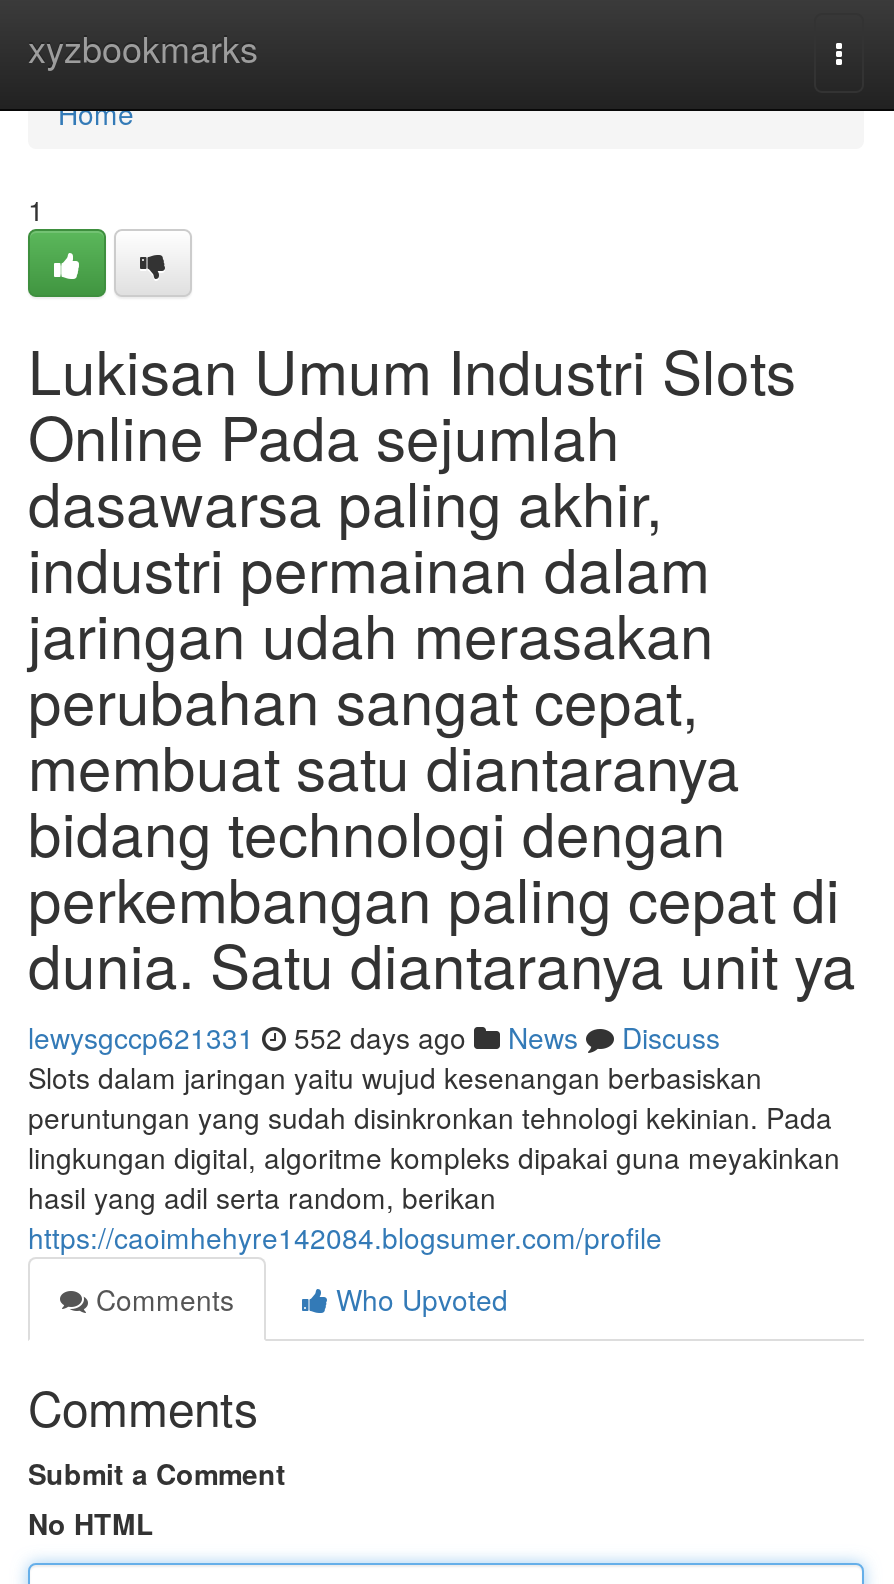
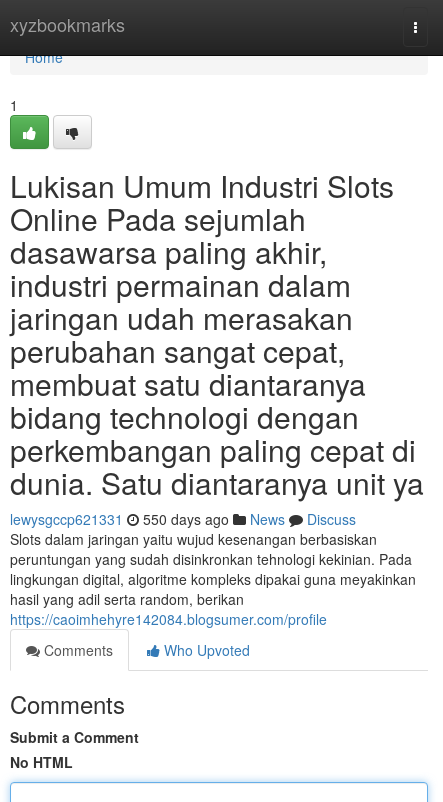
- lewysgccp621331 552 days ago News Discuss
+ lewysgccp621331 550 days ago News Discuss
